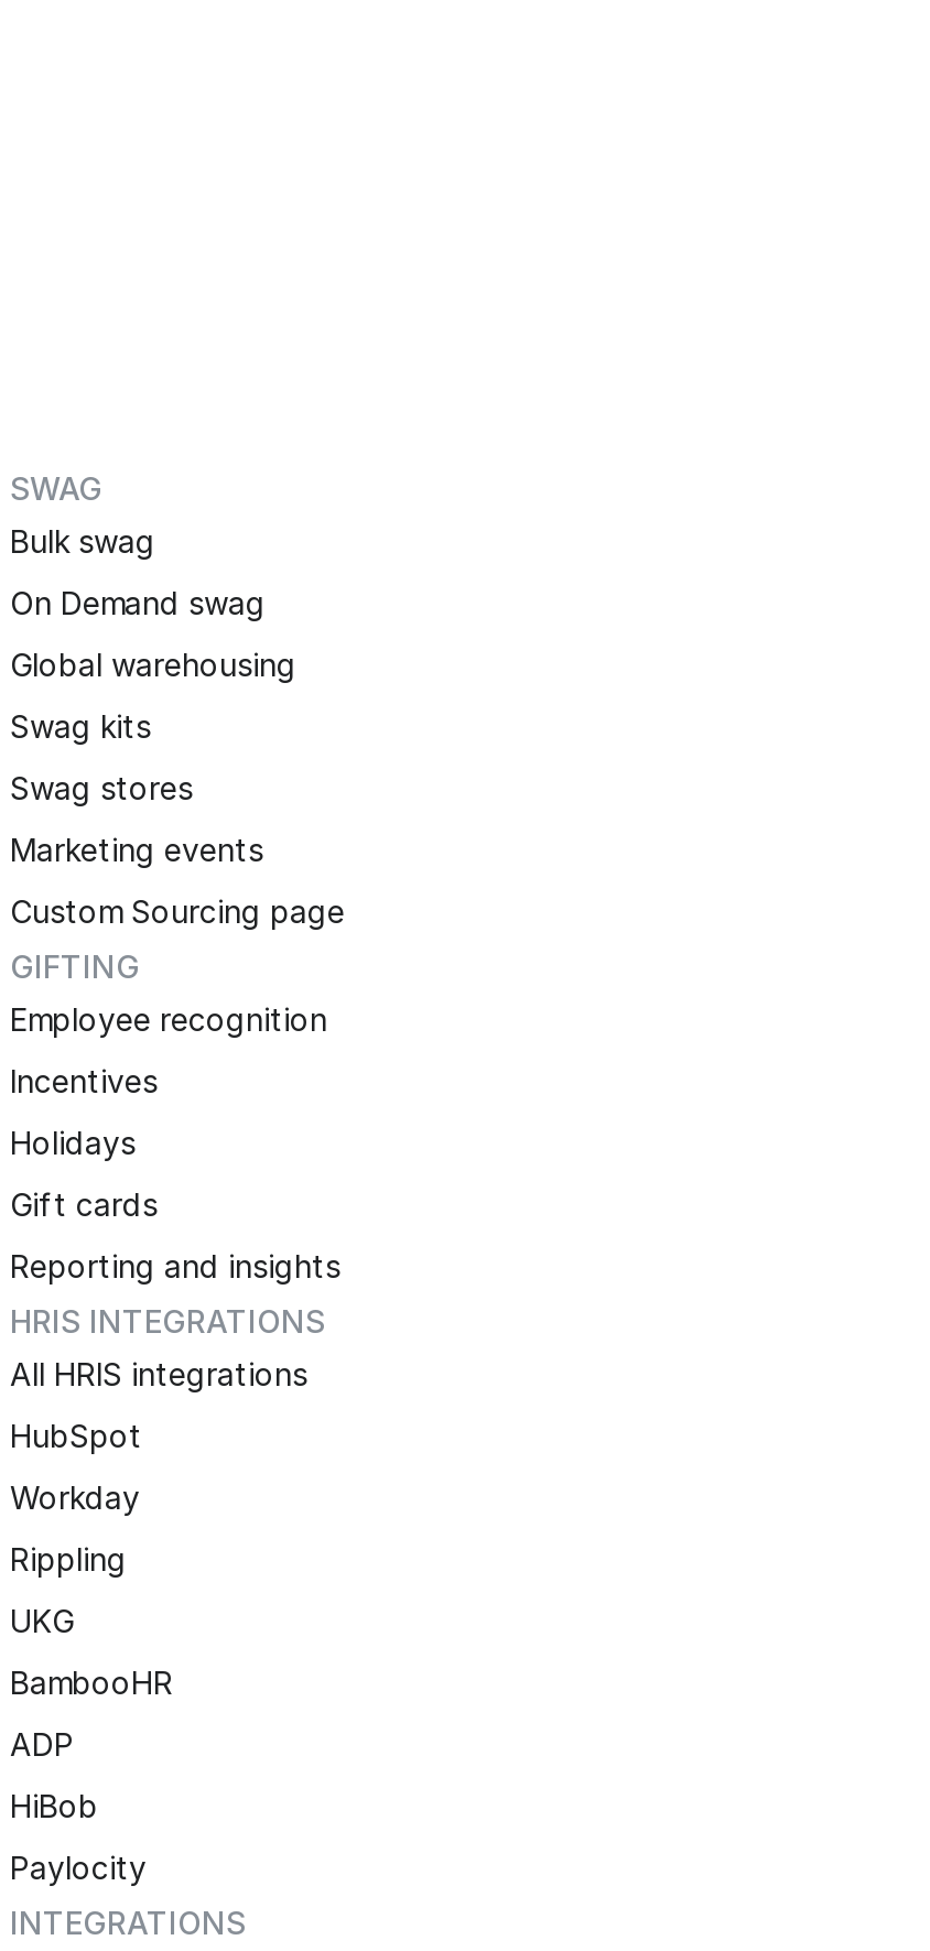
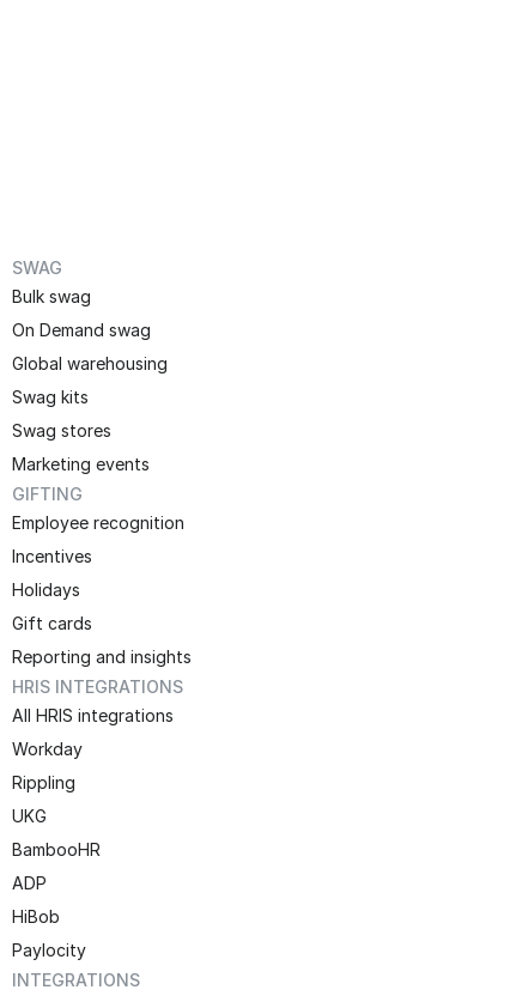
- Custom Sourcing page

- HubSpot
